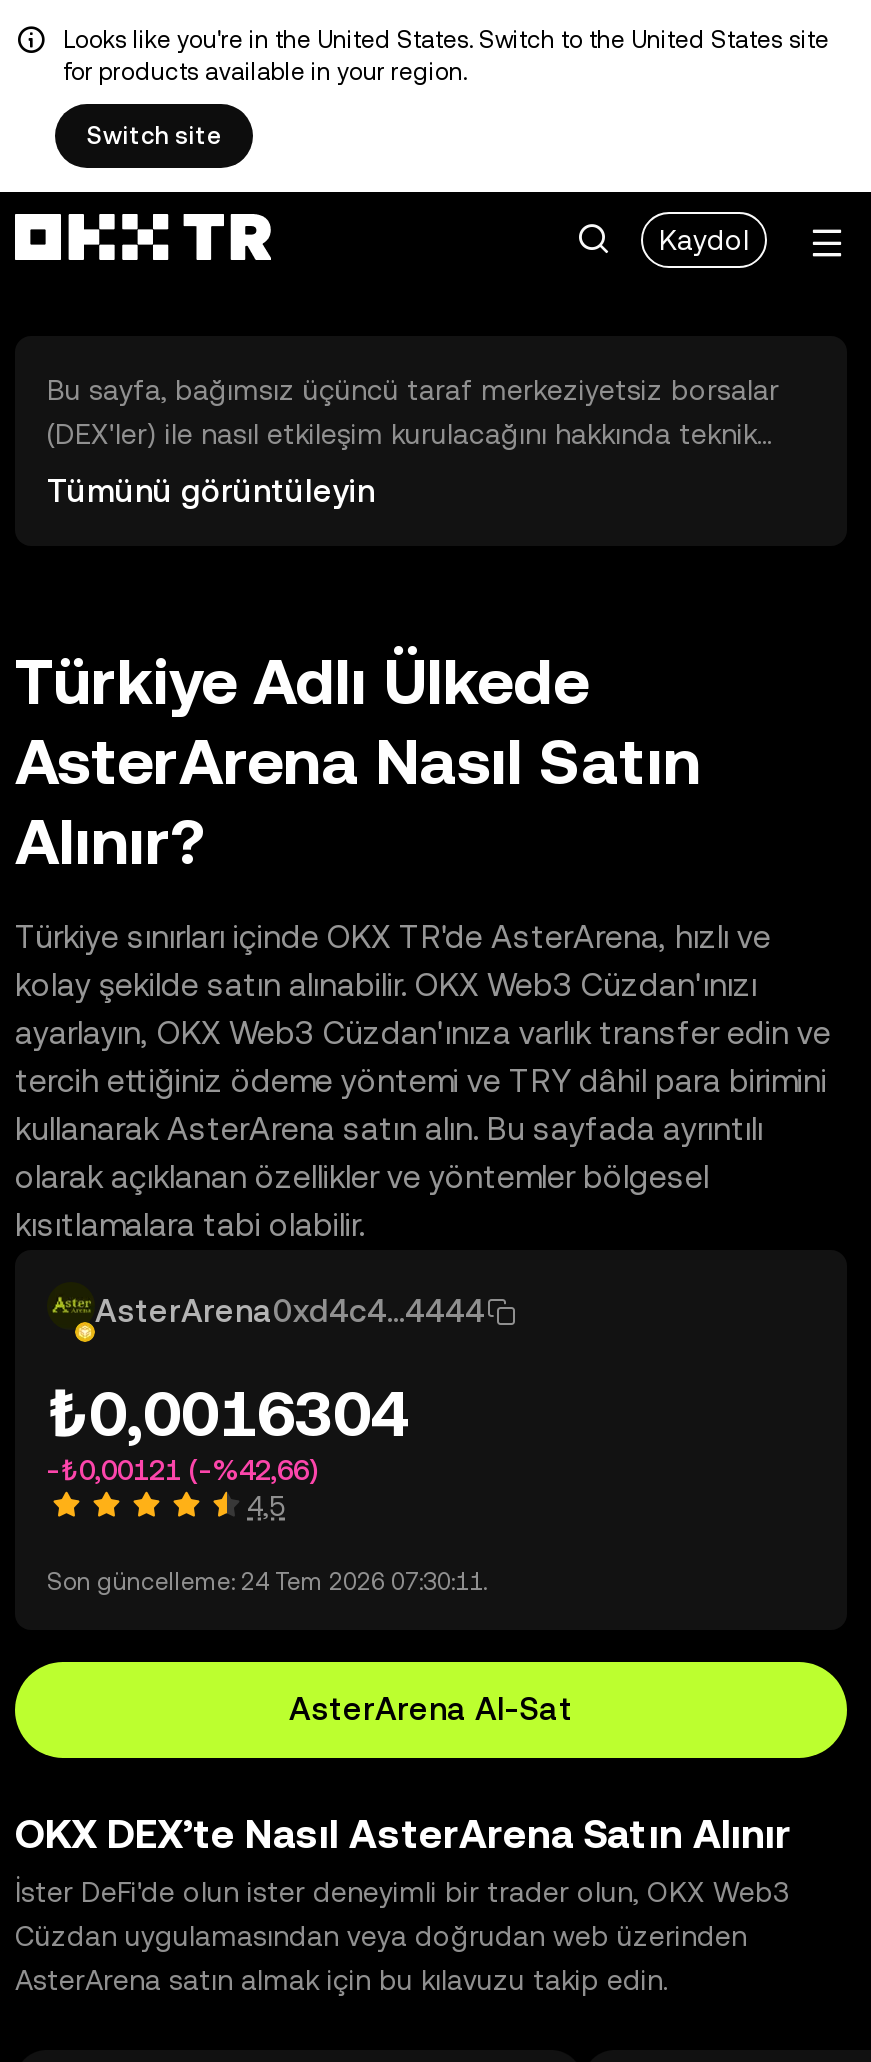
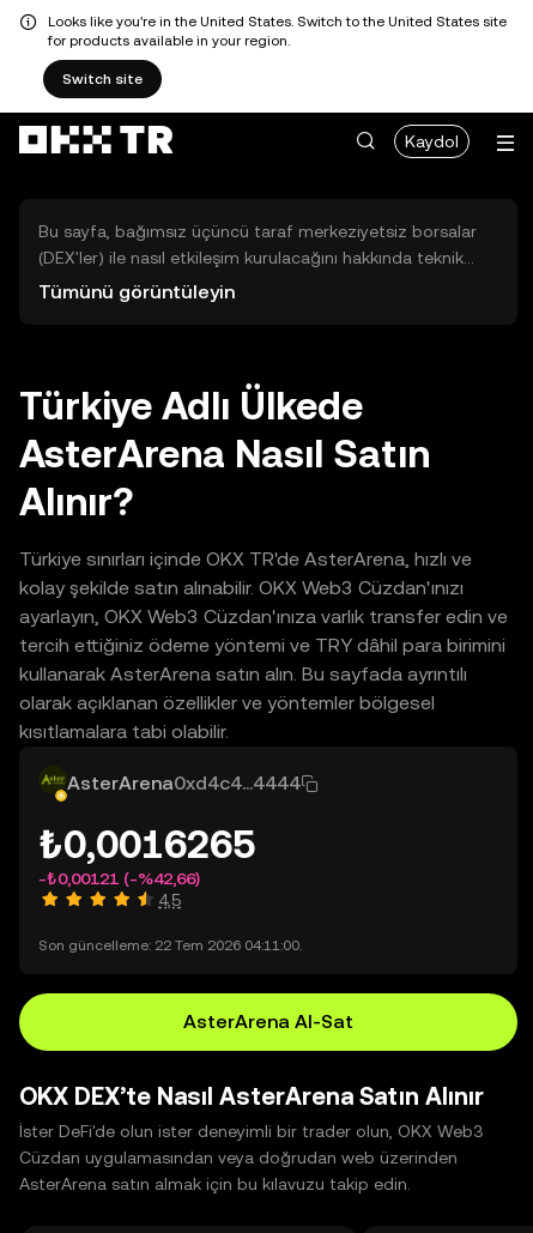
- ₺0,0016304
+ ₺0,0016265

- Son güncelleme: 24 Tem 2026 07:30:11.
+ Son güncelleme: 22 Tem 2026 04:11:00.
